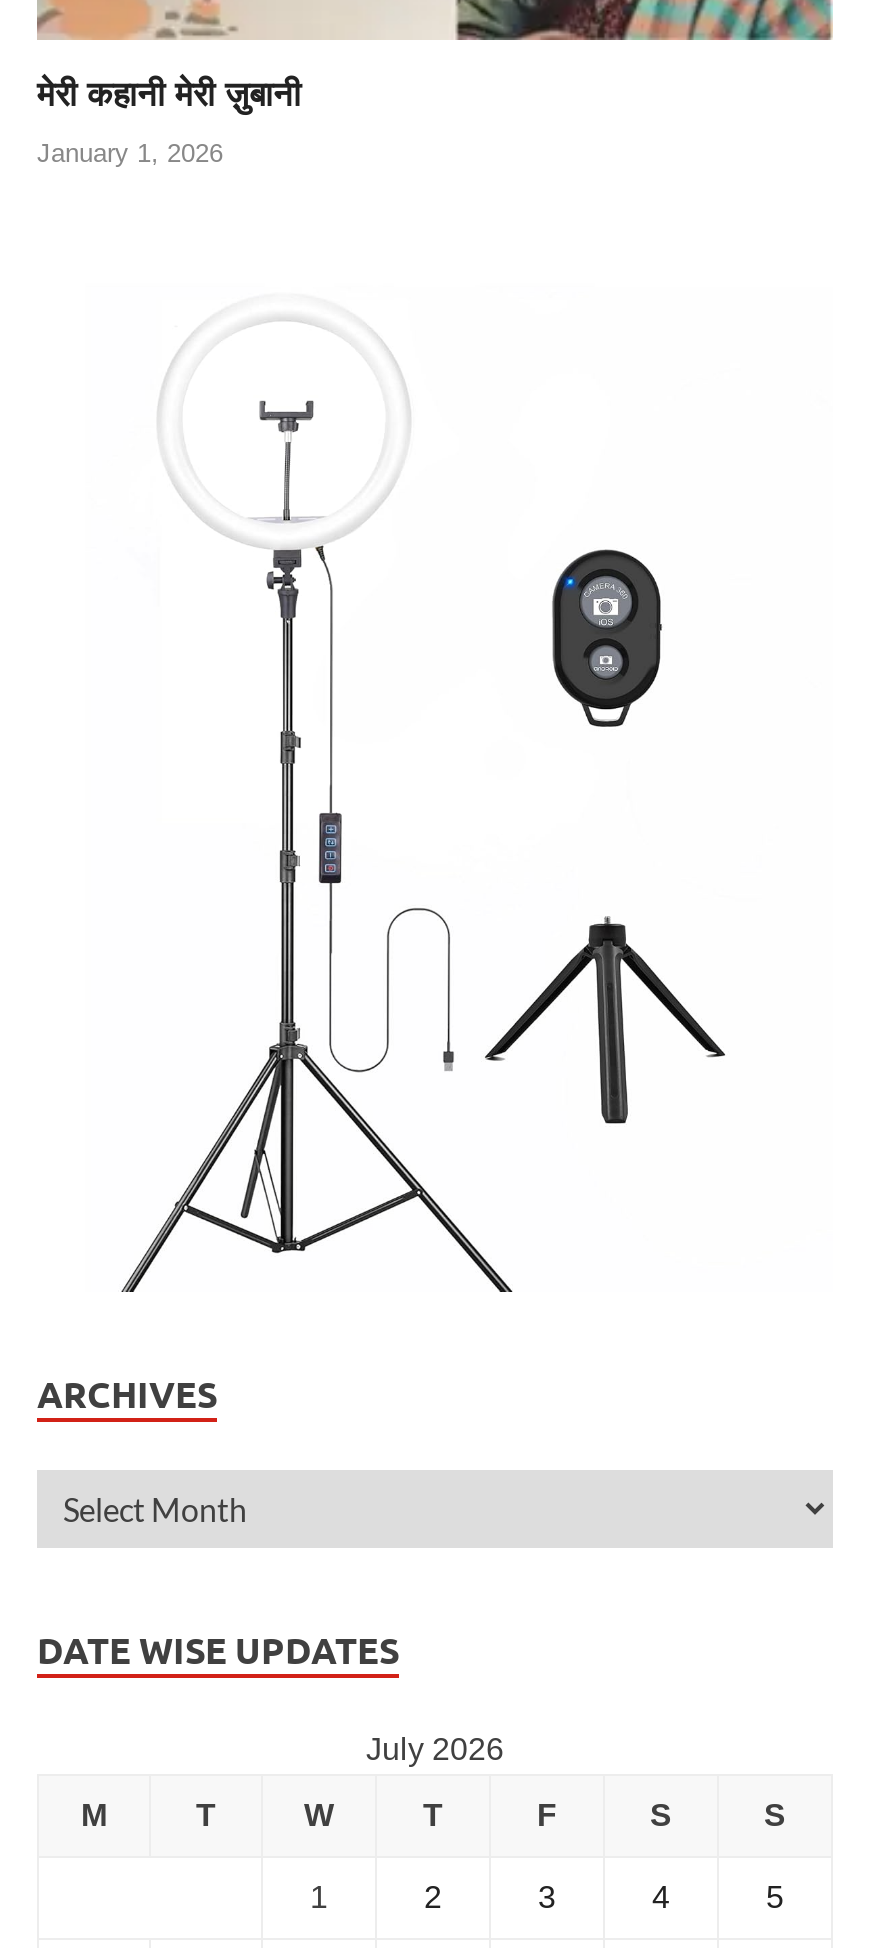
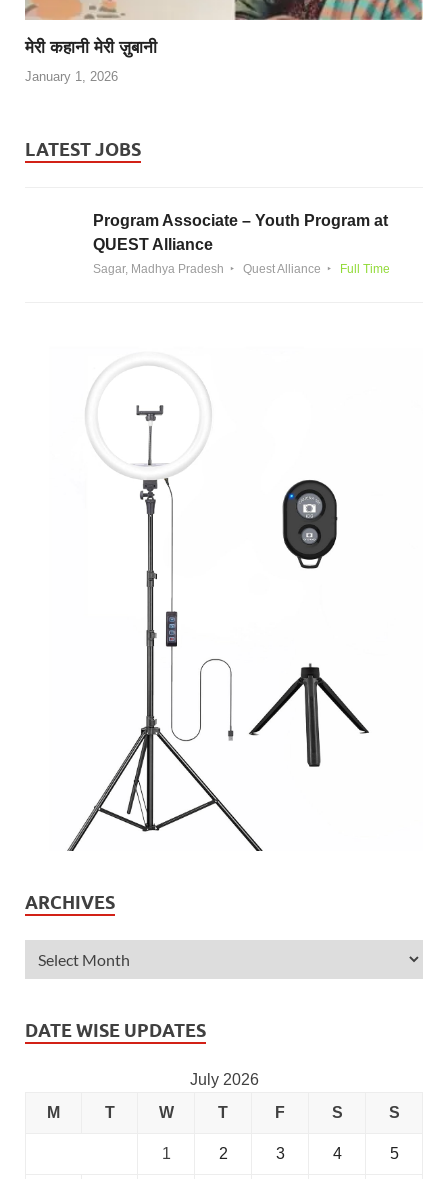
+ LATEST JOBS
+ Program Associate – Youth Program at
+ QUEST Alliance
+ Sagar, Madhya Pradesh
+ Quest Alliance
+ Full Time
